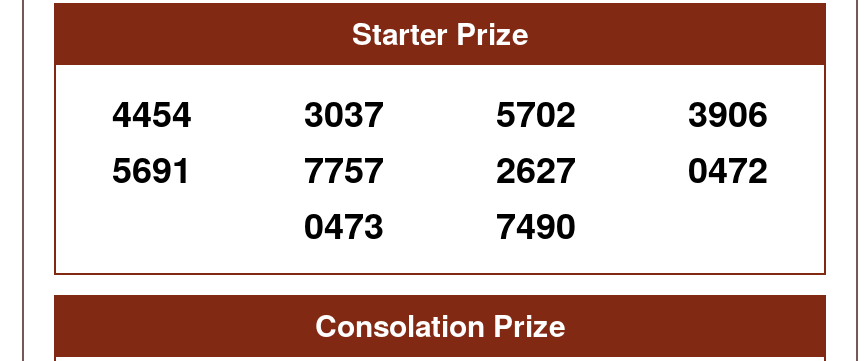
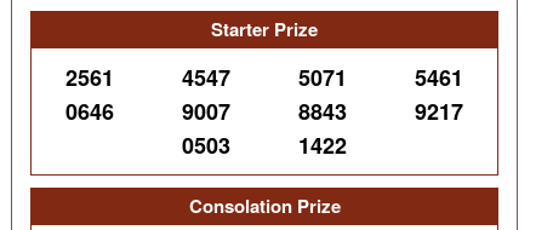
- 4454
+ 2561

- 3037
+ 4547

- 5702
+ 5071

- 3906
+ 5461

- 5691
+ 0646

- 7757
+ 9007

- 2627
+ 8843

- 0472
+ 9217

- 0473
+ 0503

- 7490
+ 1422
